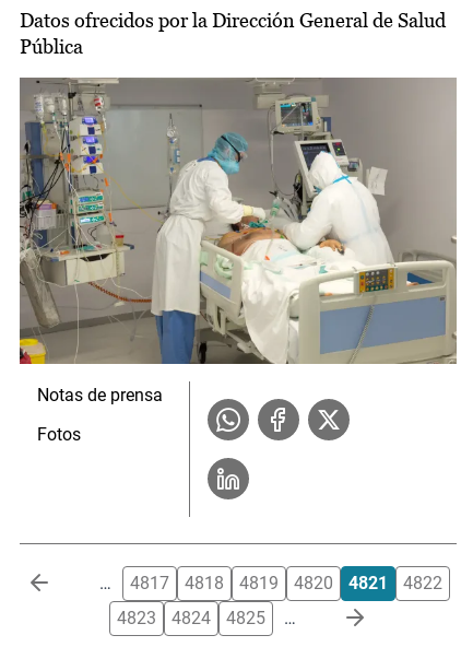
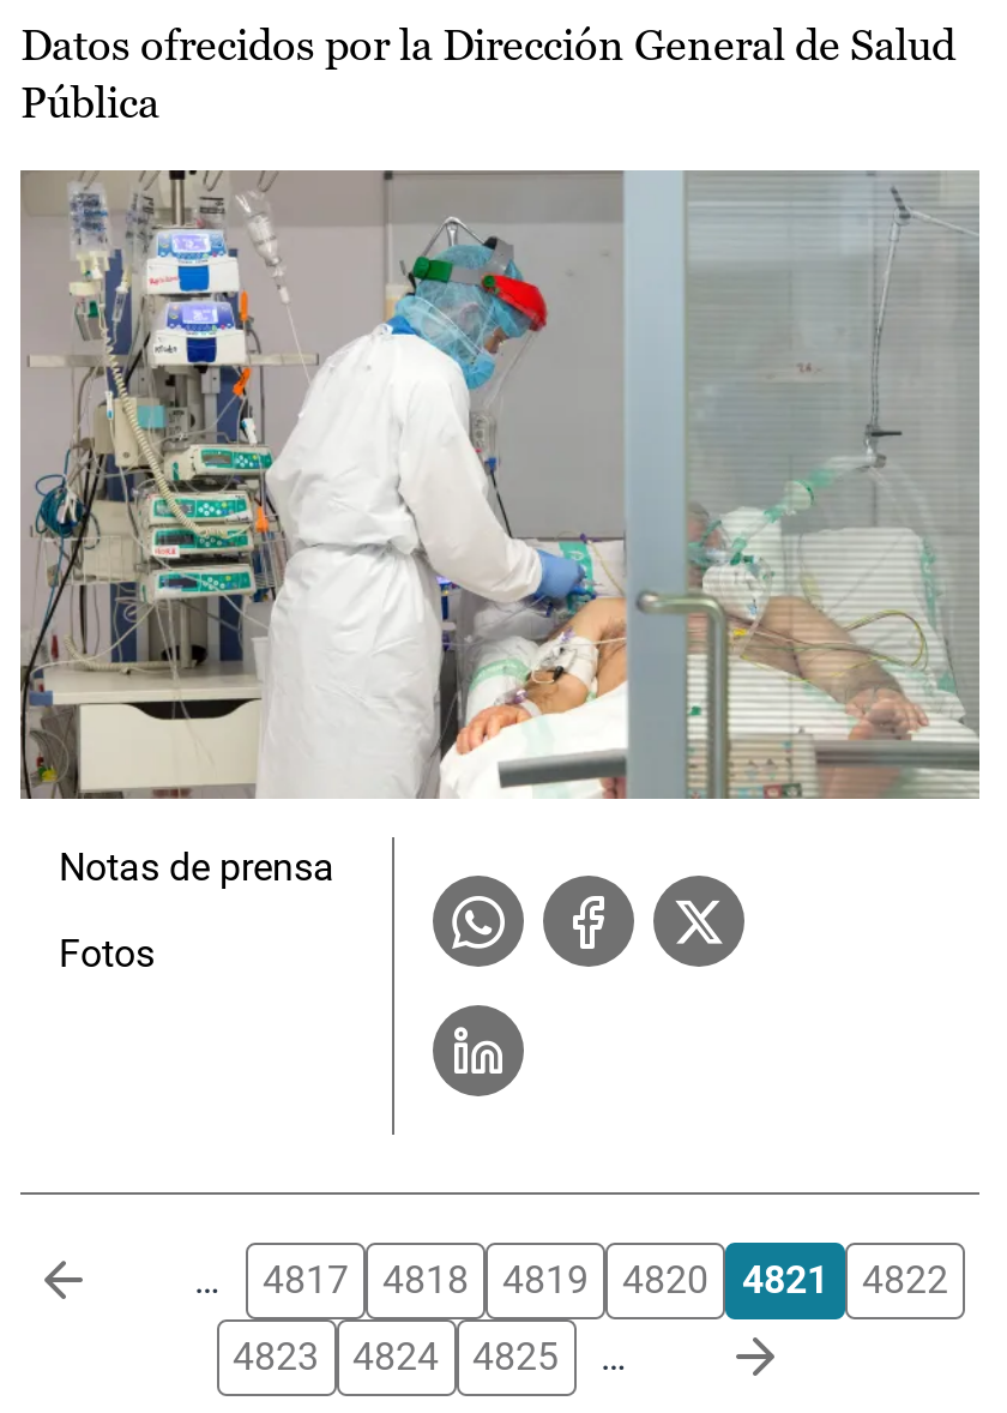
- [image]
+ [image]
